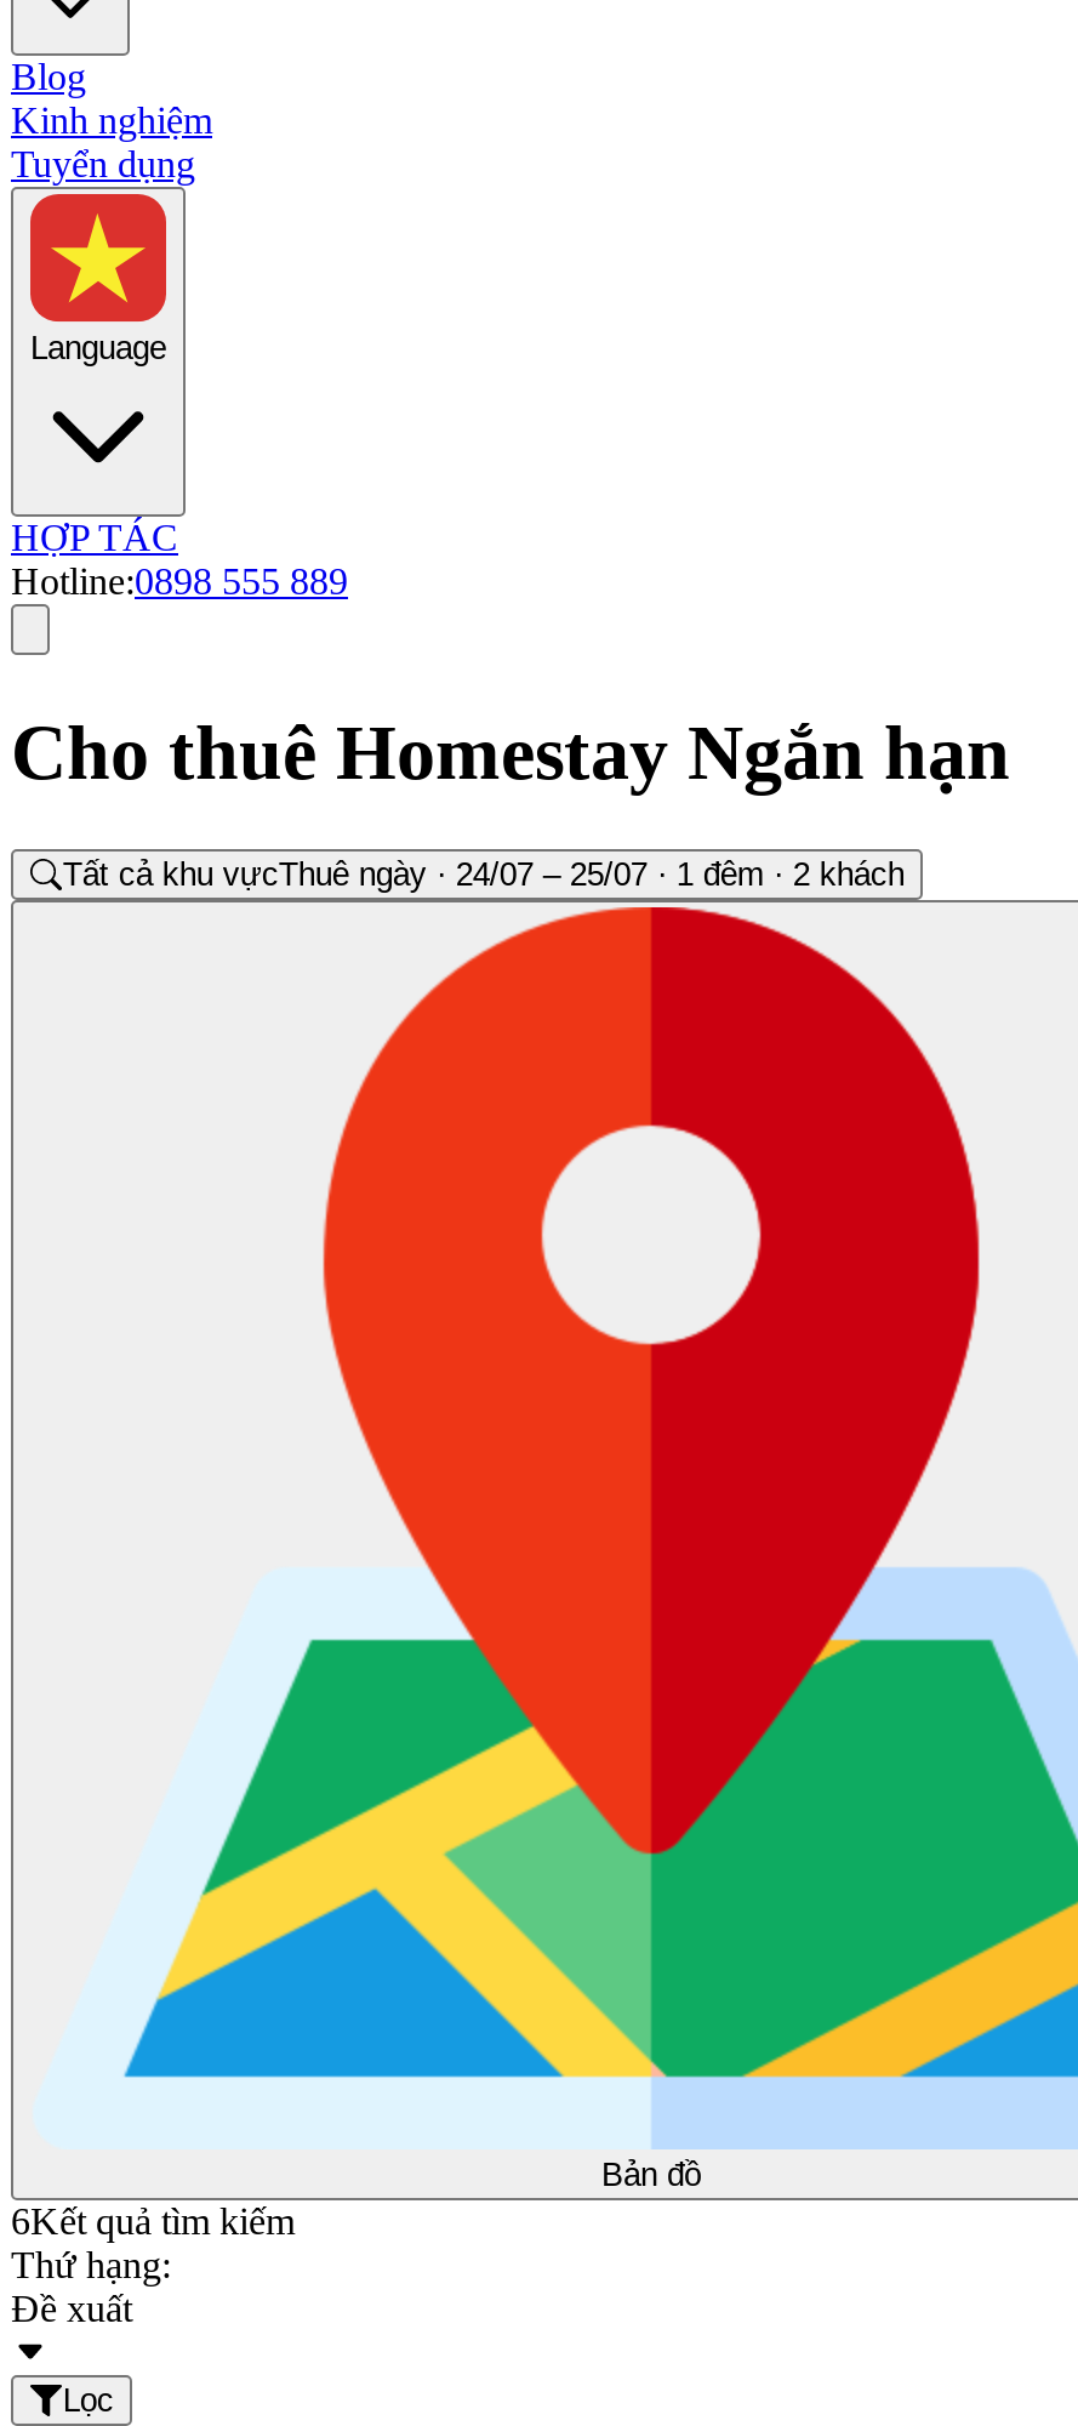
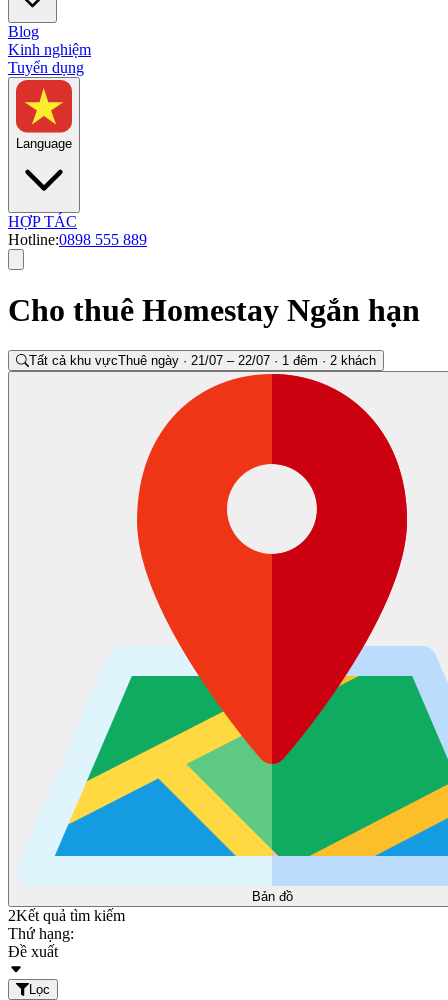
- Tất cả khu vựcThuê ngày · 24/07 – 25/07 · 1 đêm · 2 khách
+ Tất cả khu vựcThuê ngày · 21/07 – 22/07 · 1 đêm · 2 khách

- 6Kết quả tìm kiếm
+ 2Kết quả tìm kiếm
